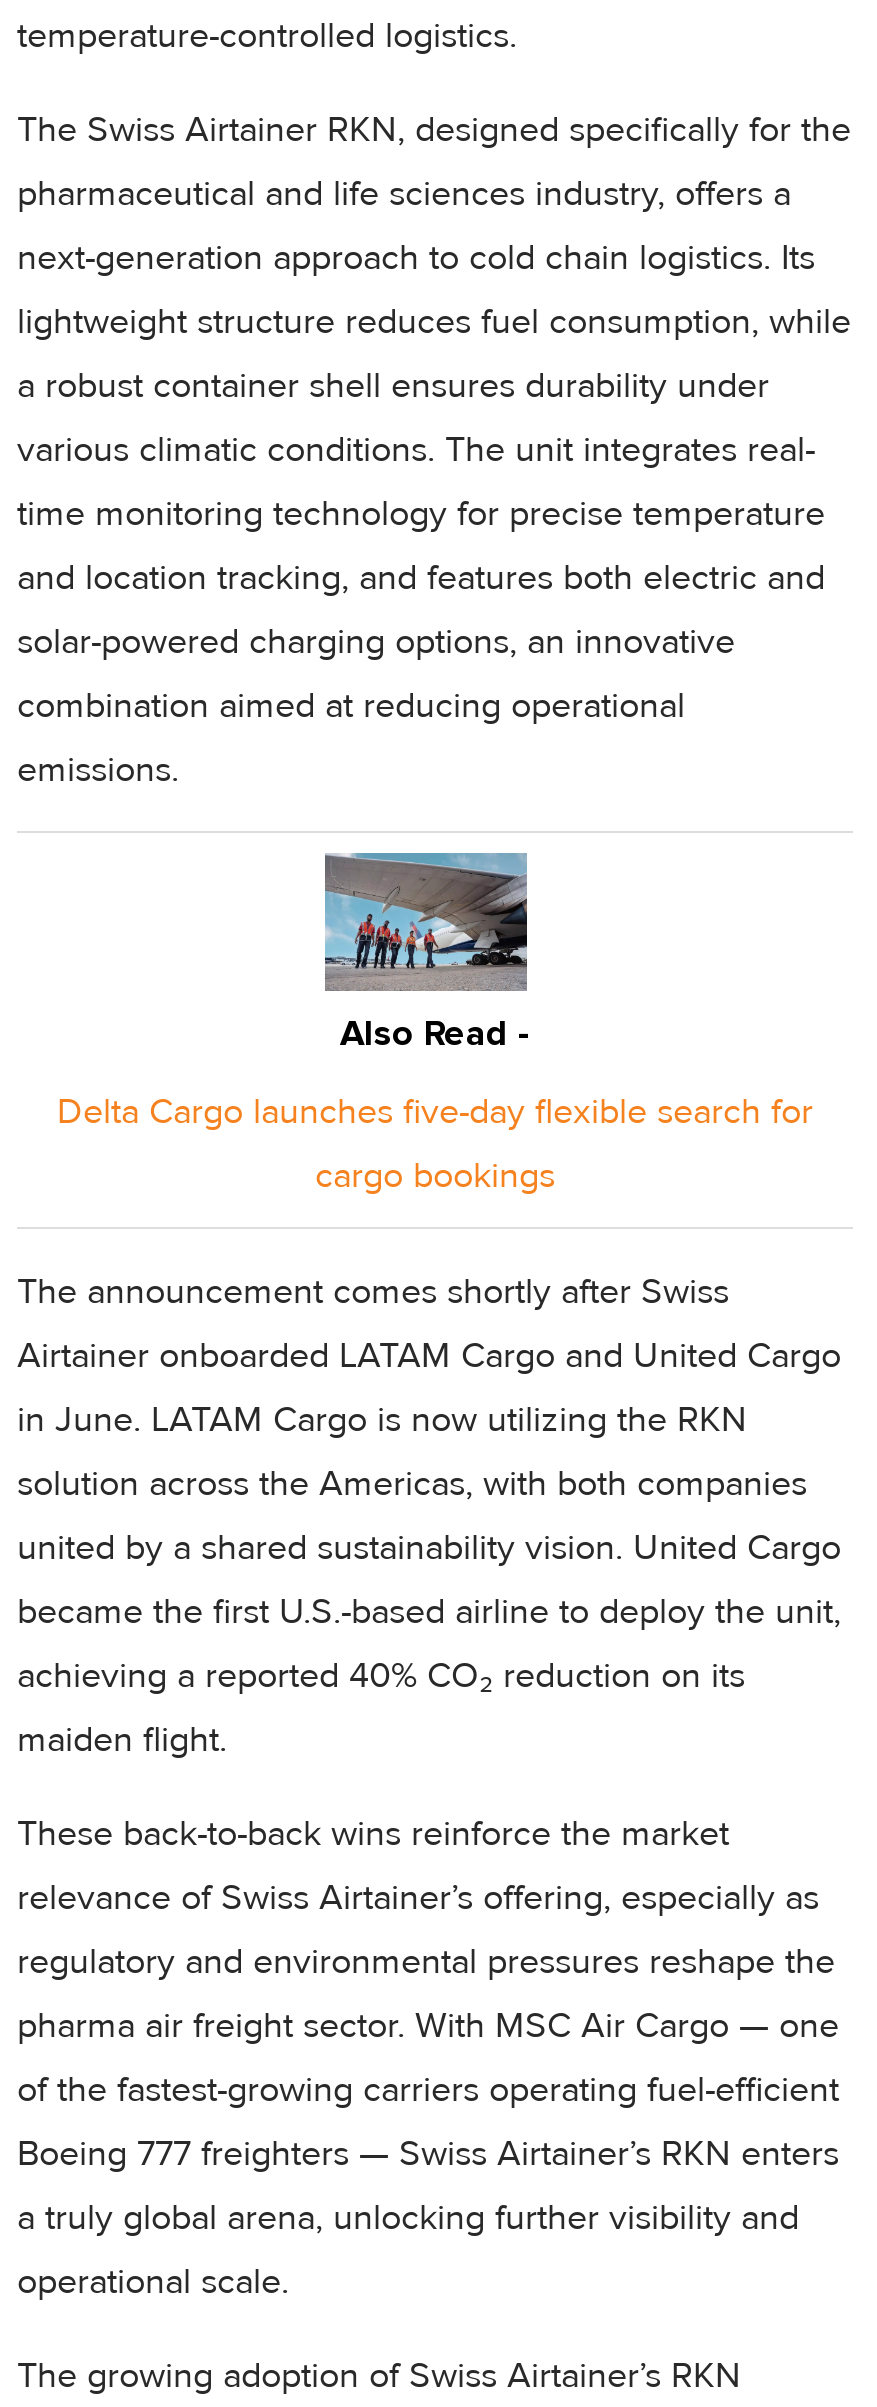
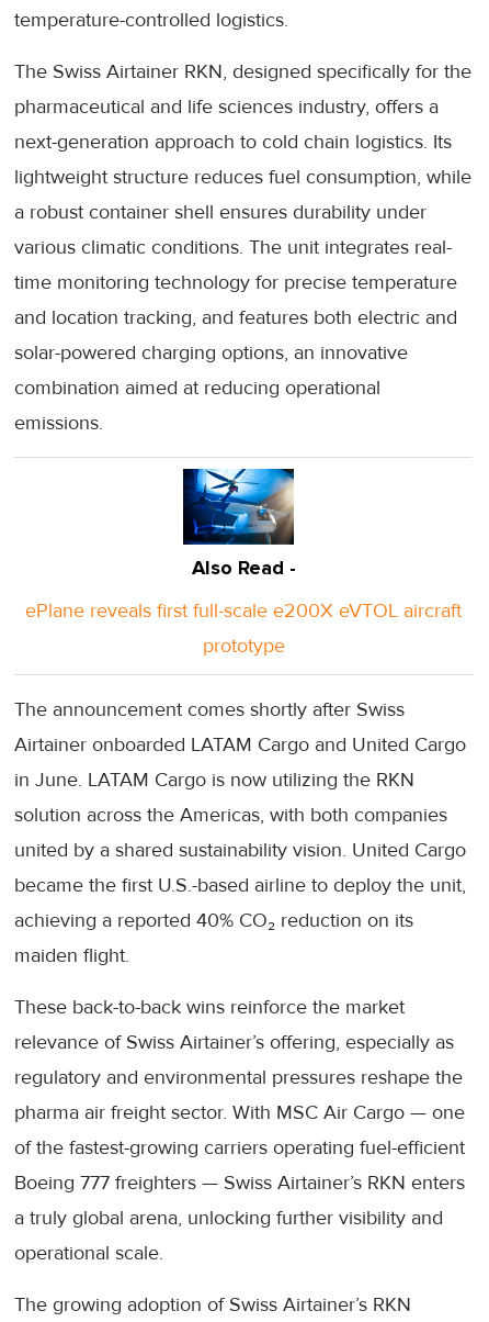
- [image]
+ [image]

- Delta Cargo launches five-day flexible search for
+ ePlane reveals first full-scale e200X eVTOL aircraft

- cargo bookings
+ prototype
